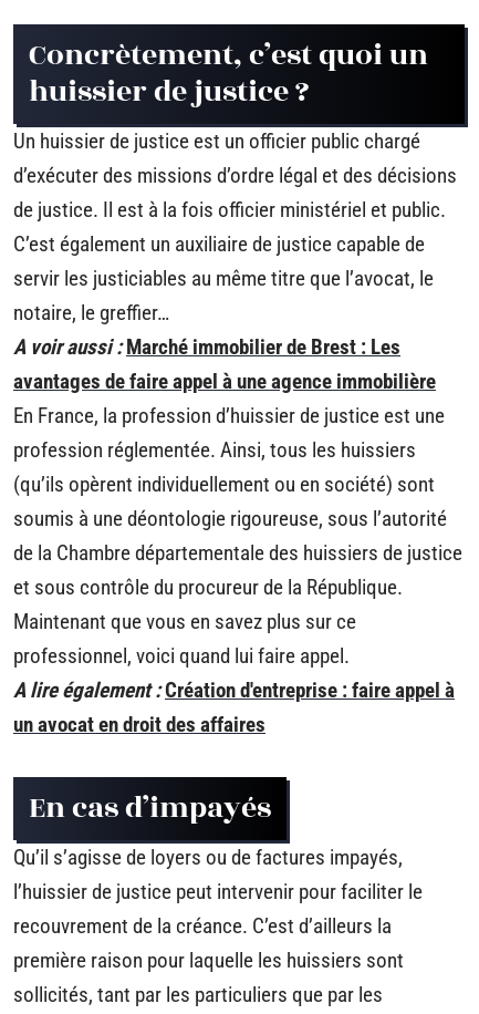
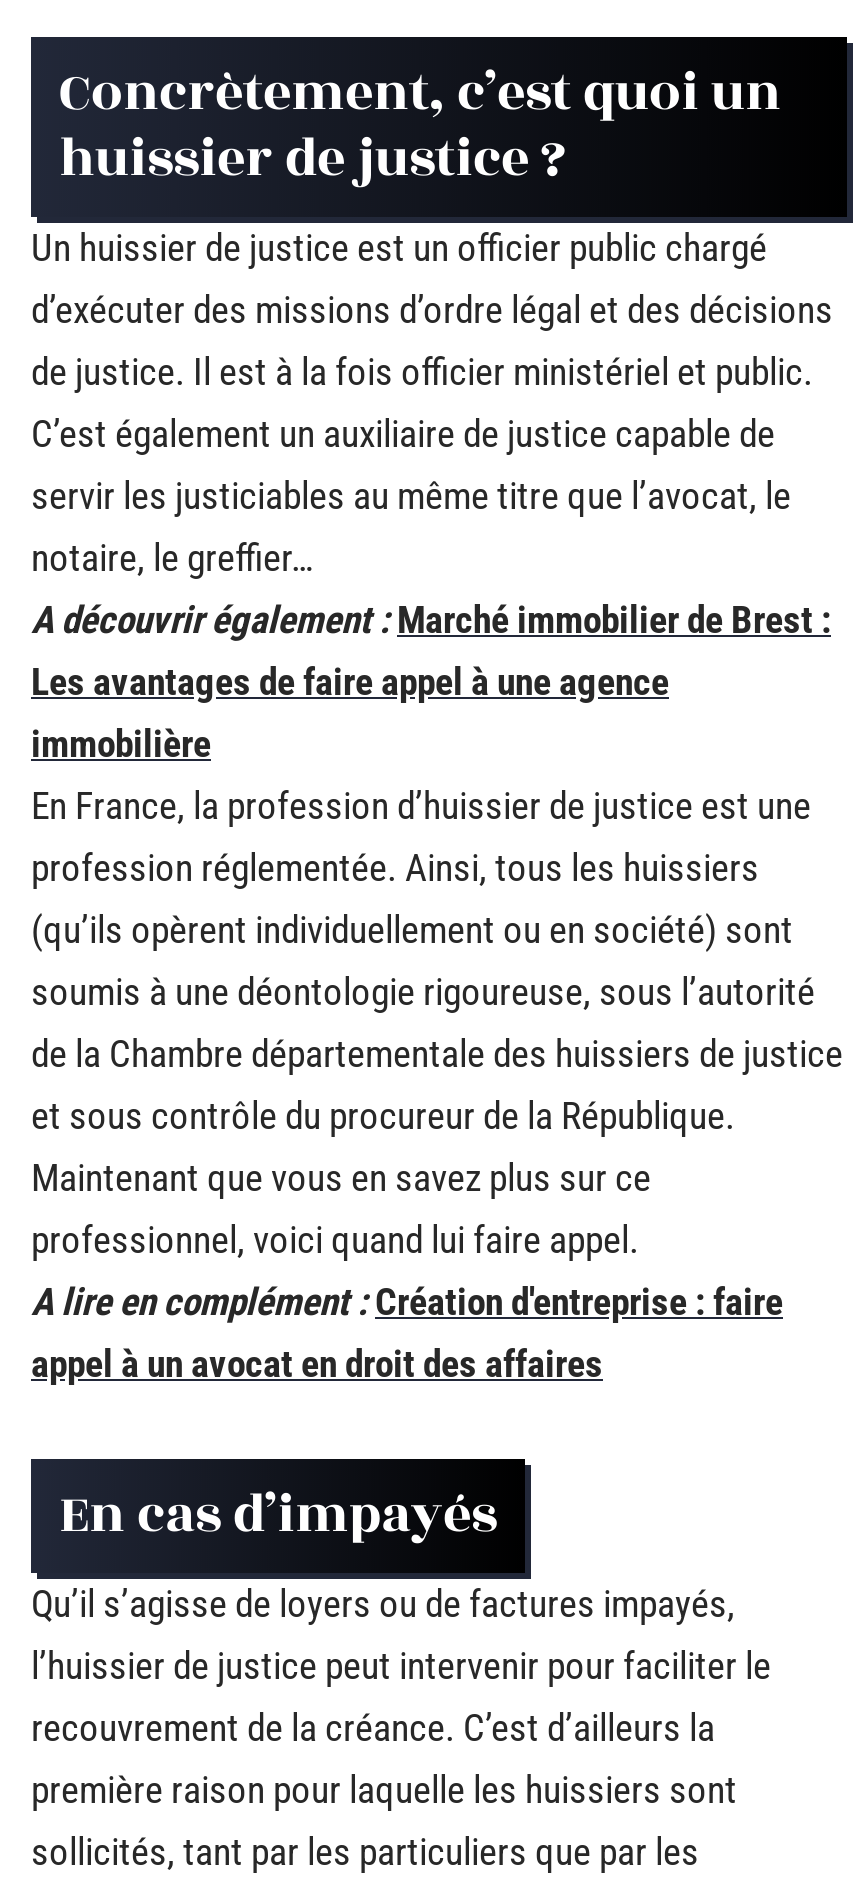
- A voir aussi : Marché immobilier de Brest : Les
- avantages de faire appel à une agence immobilière
+ A découvrir également : Marché immobilier de Brest :
+ Les avantages de faire appel à une agence
+ immobilière

- A lire également : Création d'entreprise : faire appel à
- un avocat en droit des affaires
+ A lire en complément : Création d'entreprise : faire
+ appel à un avocat en droit des affaires
